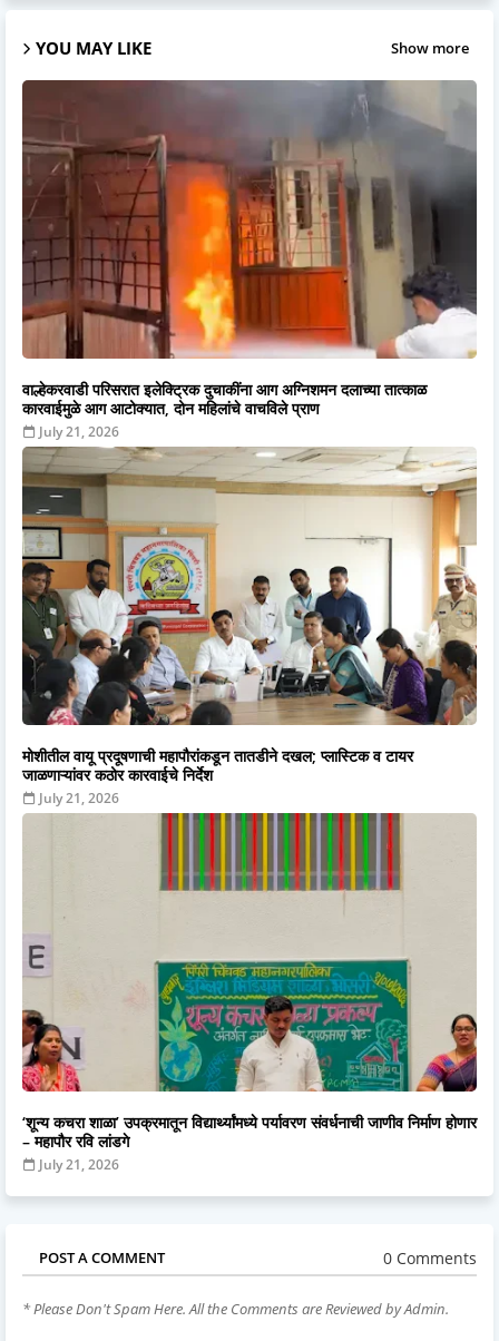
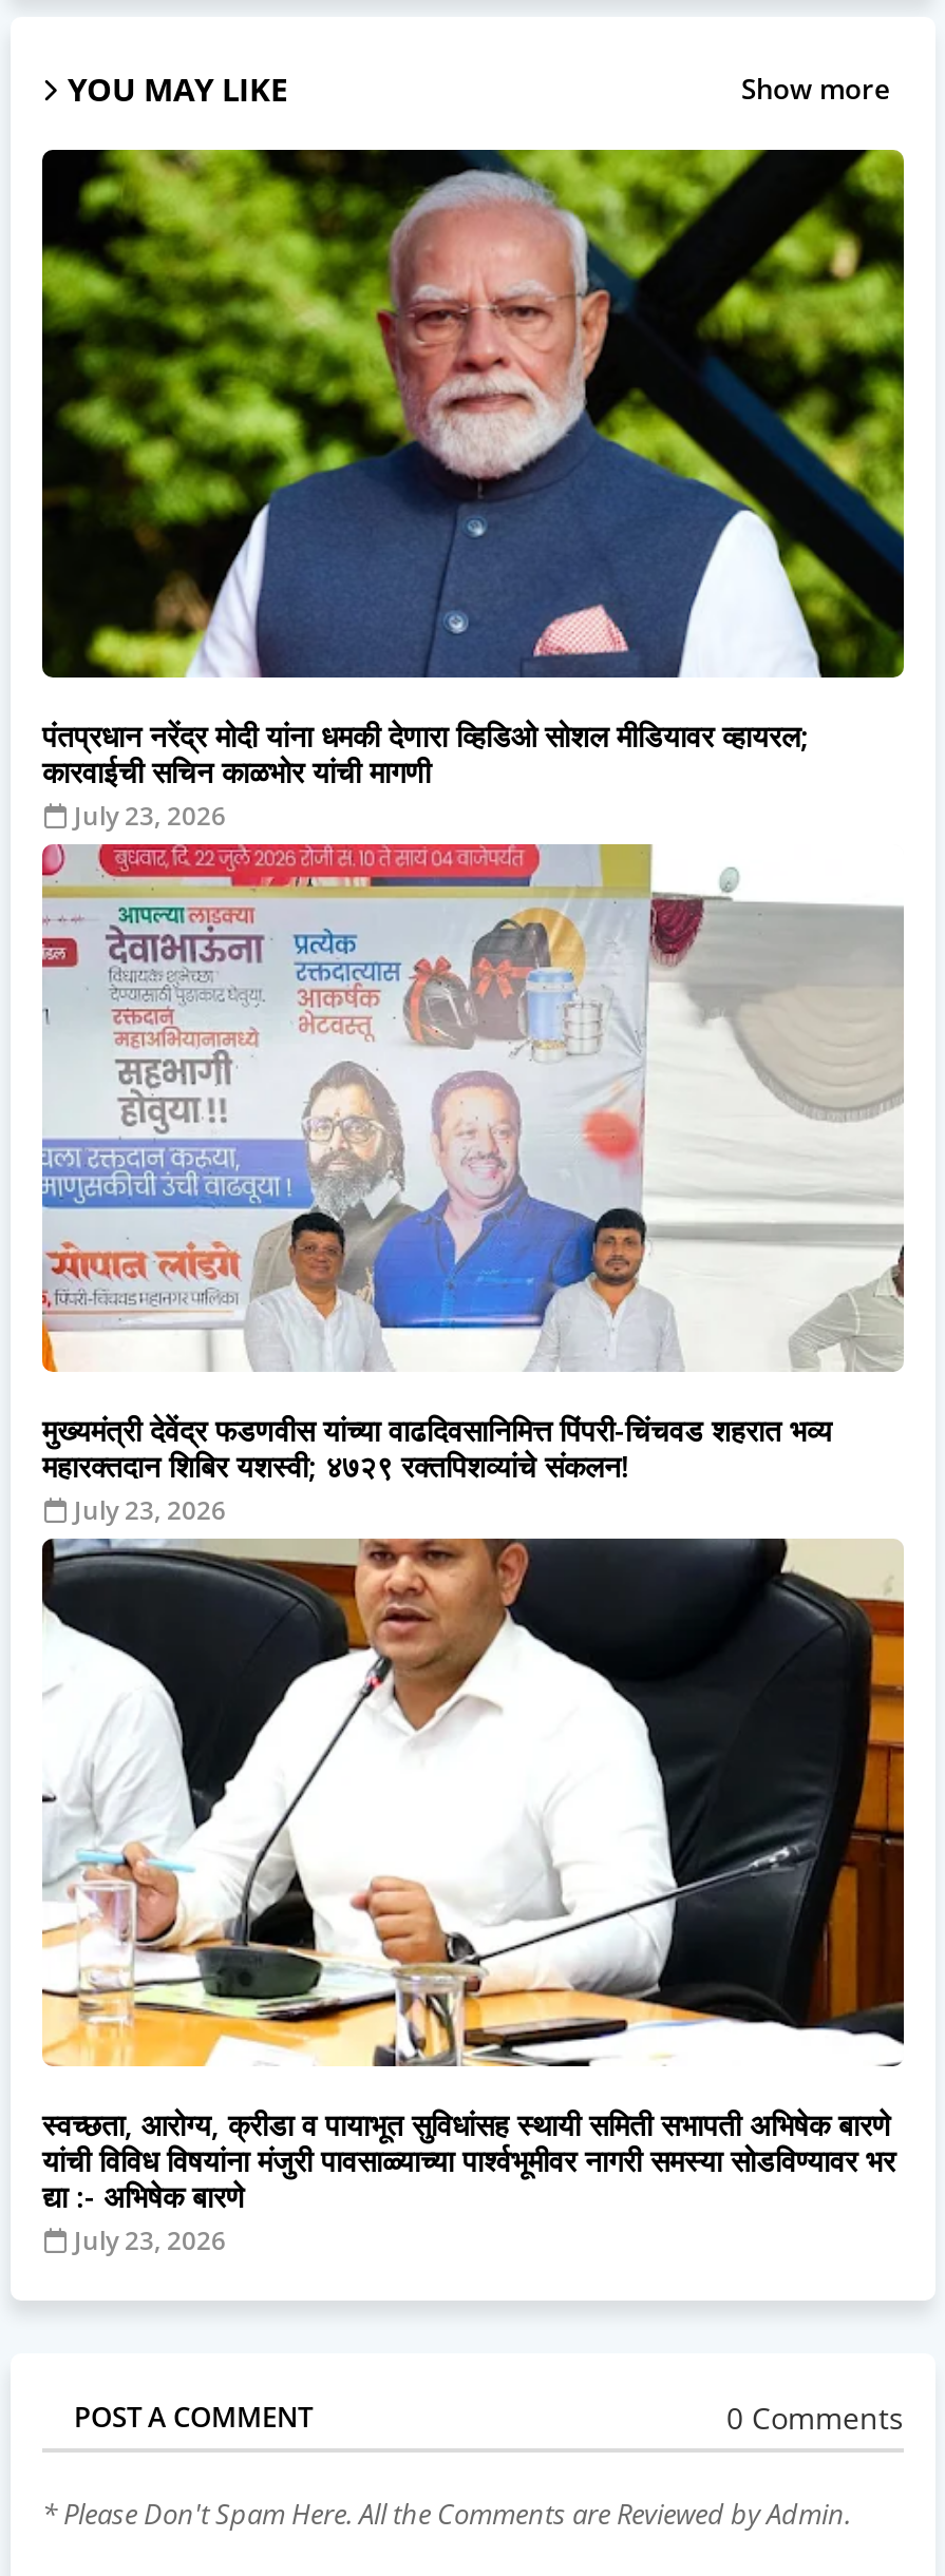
- [image]
- वाल्हेकरवाडी परिसरात इलेक्ट्रिक दुचाकींना आग अग्निशमन दलाच्या तात्काळ
- कारवाईमुळे आग आटोक्यात, दोन महिलांचे वाचविले प्राण
- July 21, 2026
+ [image]
+ पंतप्रधान नरेंद्र मोदी यांना धमकी देणारा व्हिडिओ सोशल मीडियावर व्हायरल;
+ कारवाईची सचिन काळभोर यांची मागणी
+ July 23, 2026

- [image]
- मोशीतील वायू प्रदूषणाची महापौरांकडून तातडीने दखल; प्लास्टिक व टायर
- जाळणाऱ्यांवर कठोर कारवाईचे निर्देश
- July 21, 2026
+ [image]
+ मुख्यमंत्री देवेंद्र फडणवीस यांच्या वाढदिवसानिमित्त पिंपरी-चिंचवड शहरात भव्य
+ महारक्तदान शिबिर यशस्वी; ४७२९ रक्तपिशव्यांचे संकलन!
+ July 23, 2026

- [image]
- ‘शून्य कचरा शाळा’ उपक्रमातून विद्यार्थ्यांमध्ये पर्यावरण संवर्धनाची जाणीव निर्माण होणार
- – महापौर रवि लांडगे
- July 21, 2026
+ [image]
+ स्वच्छता, आरोग्य, क्रीडा व पायाभूत सुविधांसह स्थायी समिती सभापती अभिषेक बारणे
+ यांची विविध विषयांना मंजुरी पावसाळ्याच्या पार्श्वभूमीवर नागरी समस्या सोडविण्यावर भर
+ द्या :- अभिषेक बारणे
+ July 23, 2026
